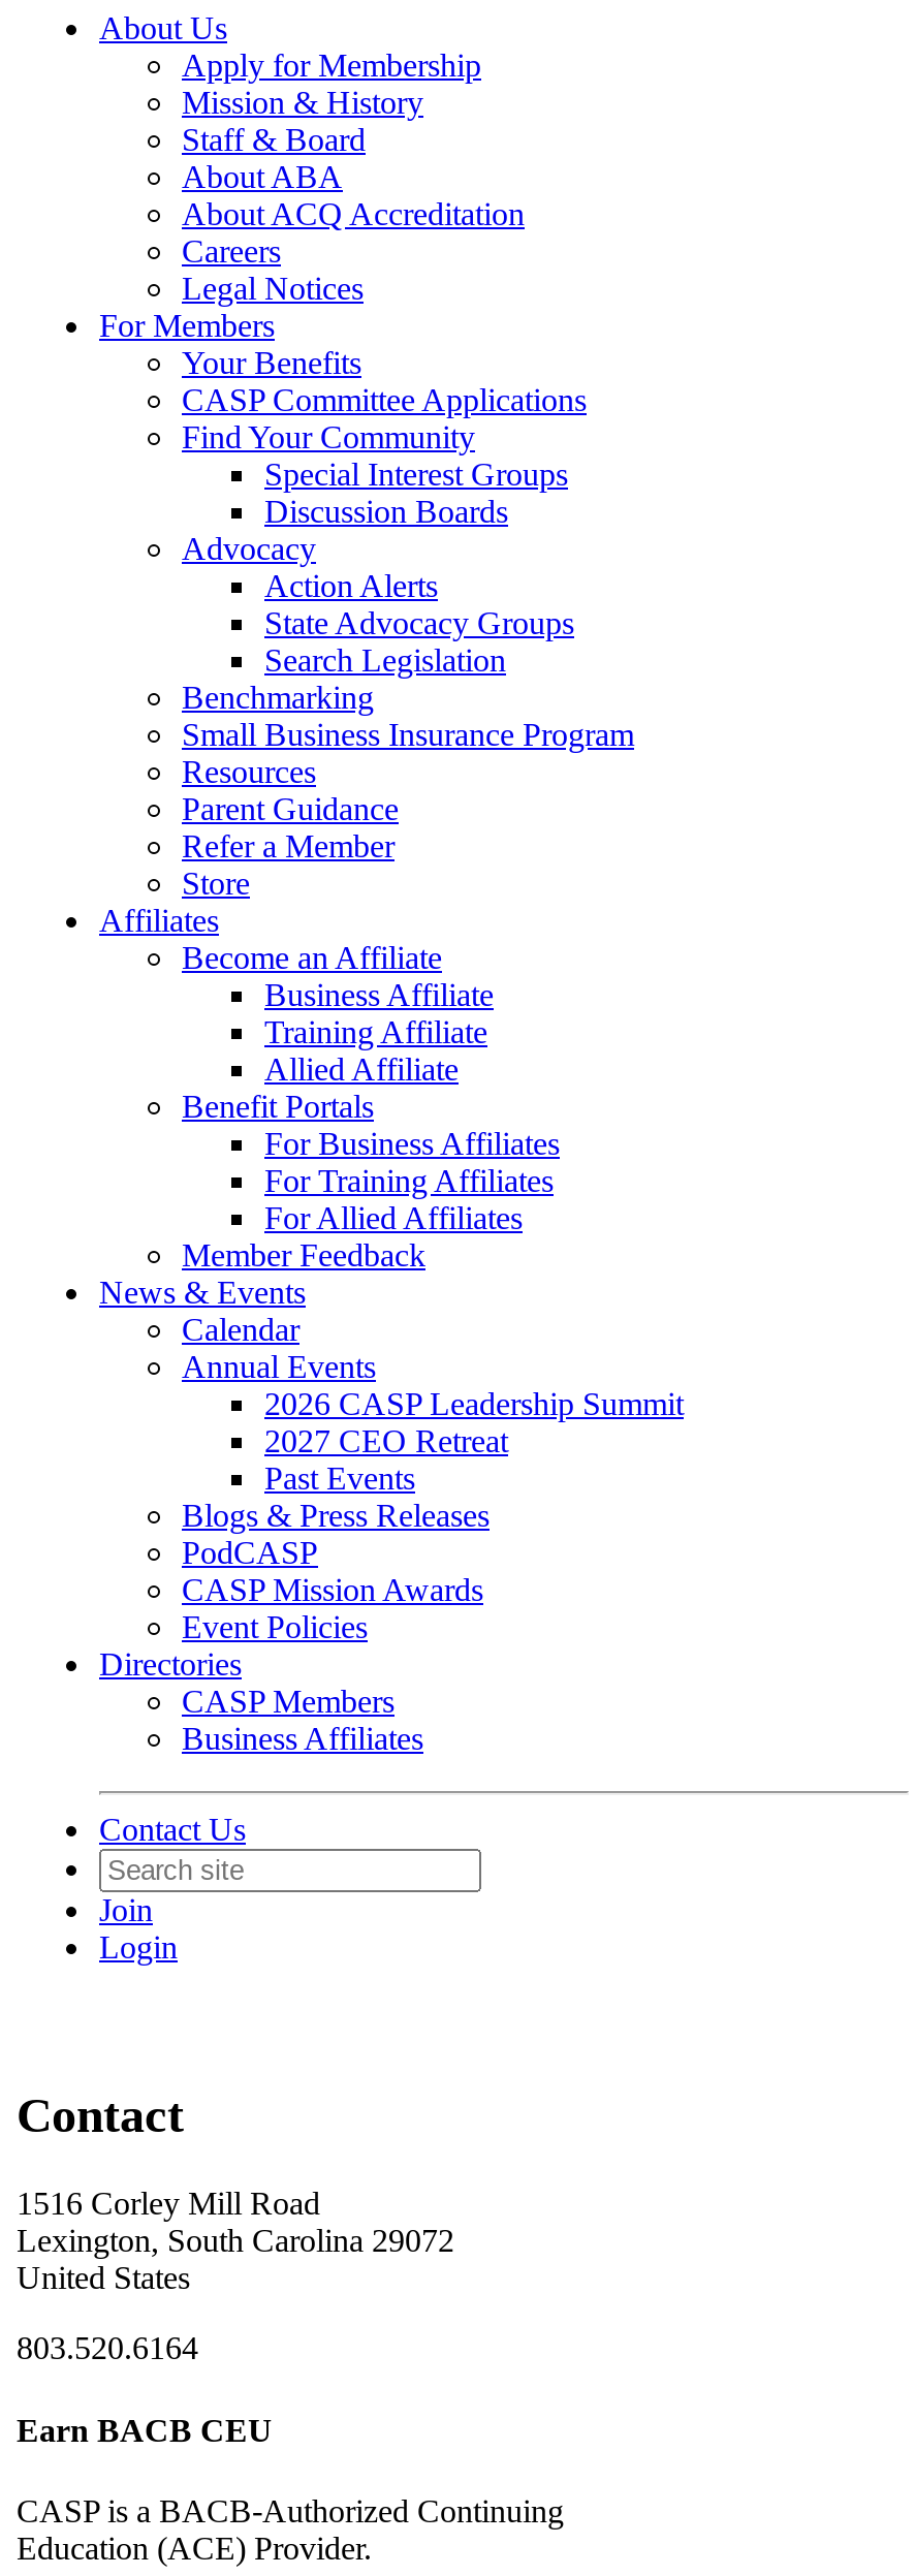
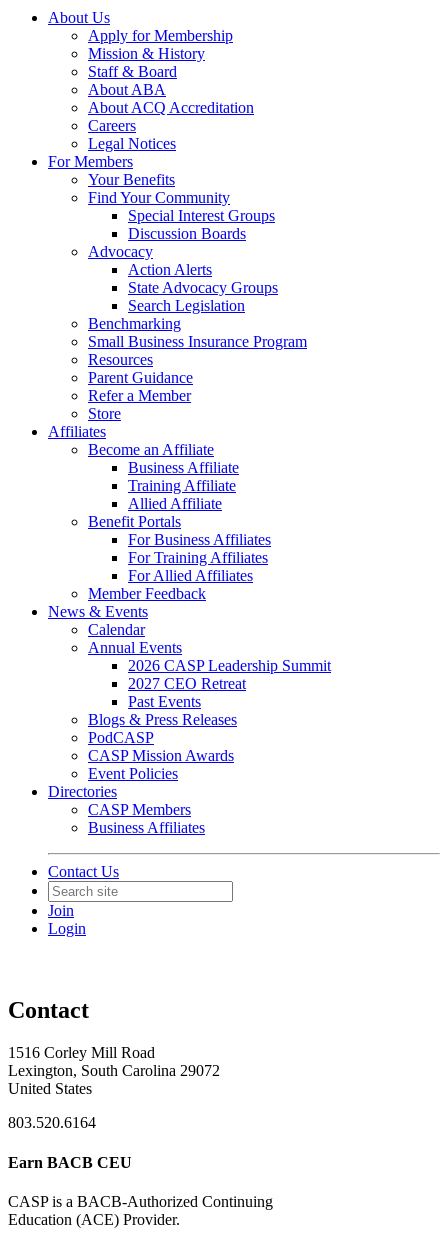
- CASP Committee Applications
